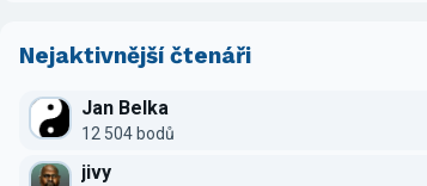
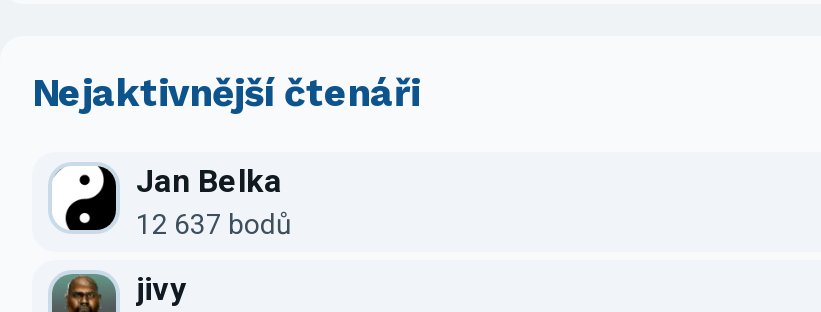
- 12 504 bodů
+ 12 637 bodů
